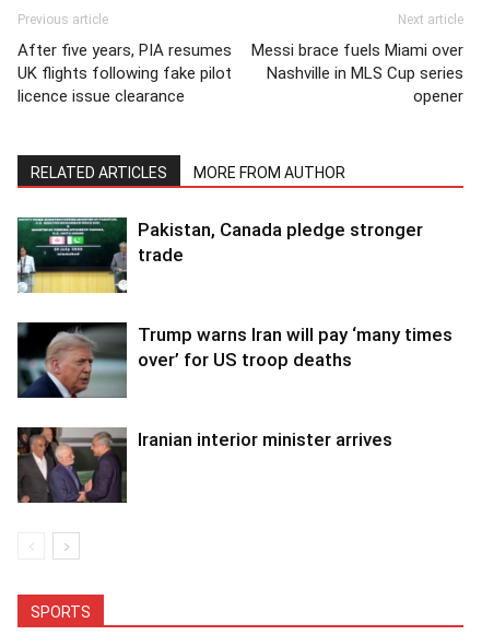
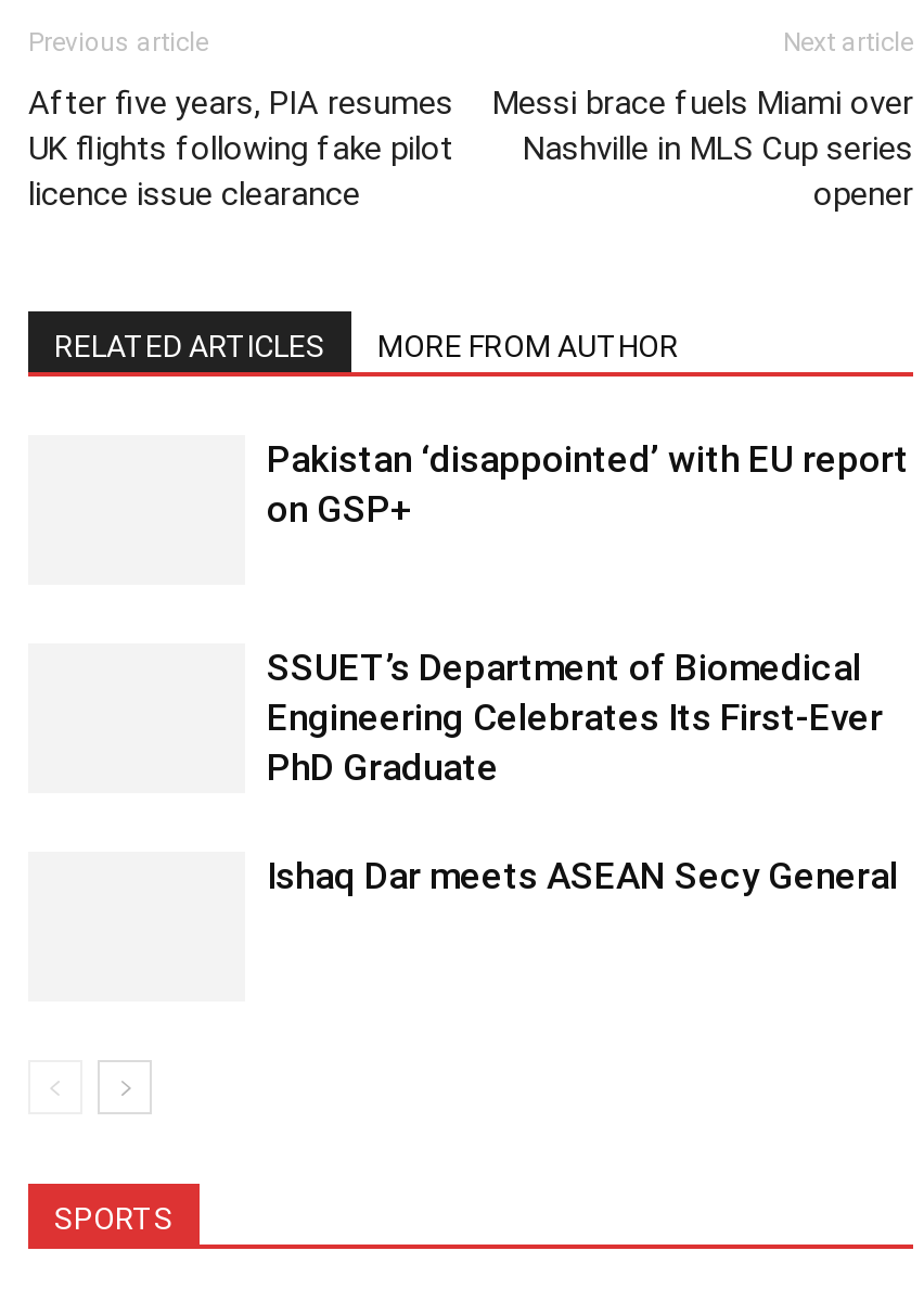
- [image]

- Pakistan, Canada pledge stronger
- trade
+ Pakistan ‘disappointed’ with EU report
+ on GSP+

- [image]

- Trump warns Iran will pay ‘many times
- over’ for US troop deaths
+ SSUET’s Department of Biomedical
+ Engineering Celebrates Its First-Ever
+ PhD Graduate

- [image]

- Iranian interior minister arrives
+ Ishaq Dar meets ASEAN Secy General
